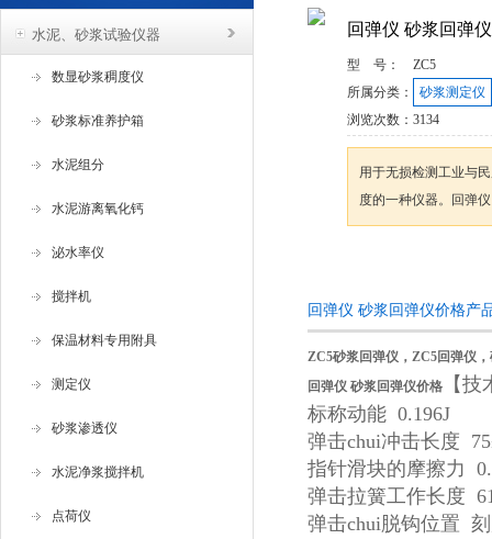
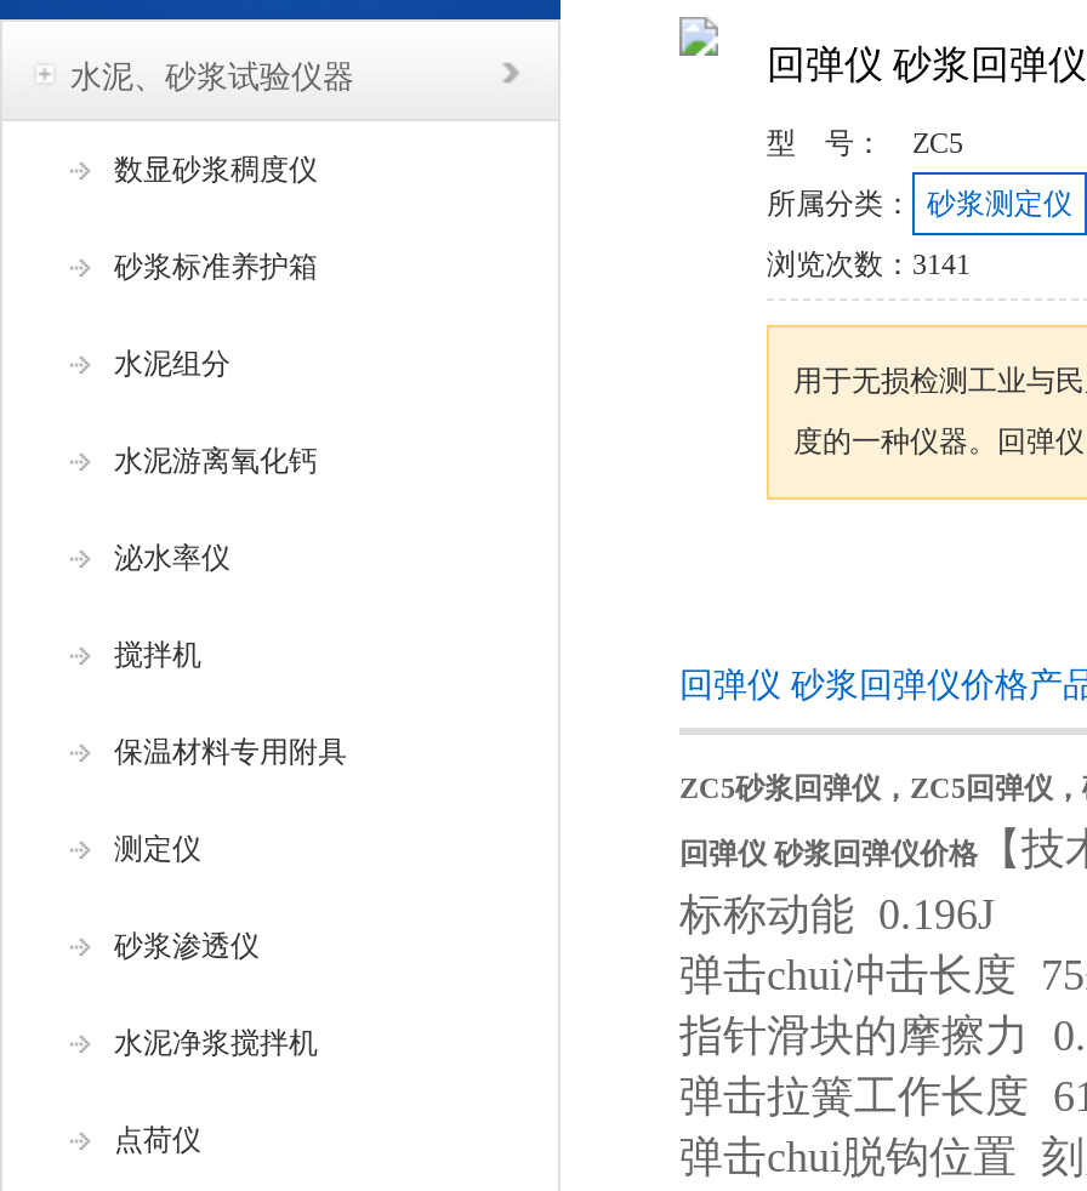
- 浏览次数：3134
+ 浏览次数：3141
